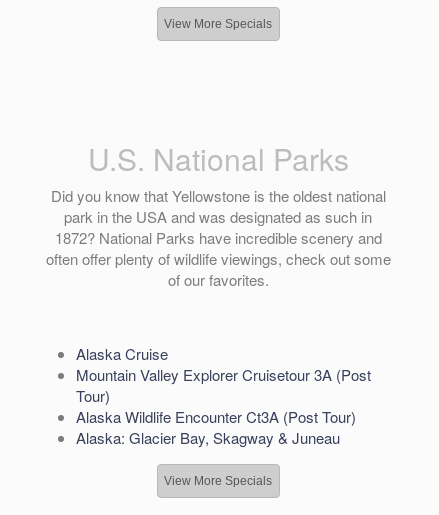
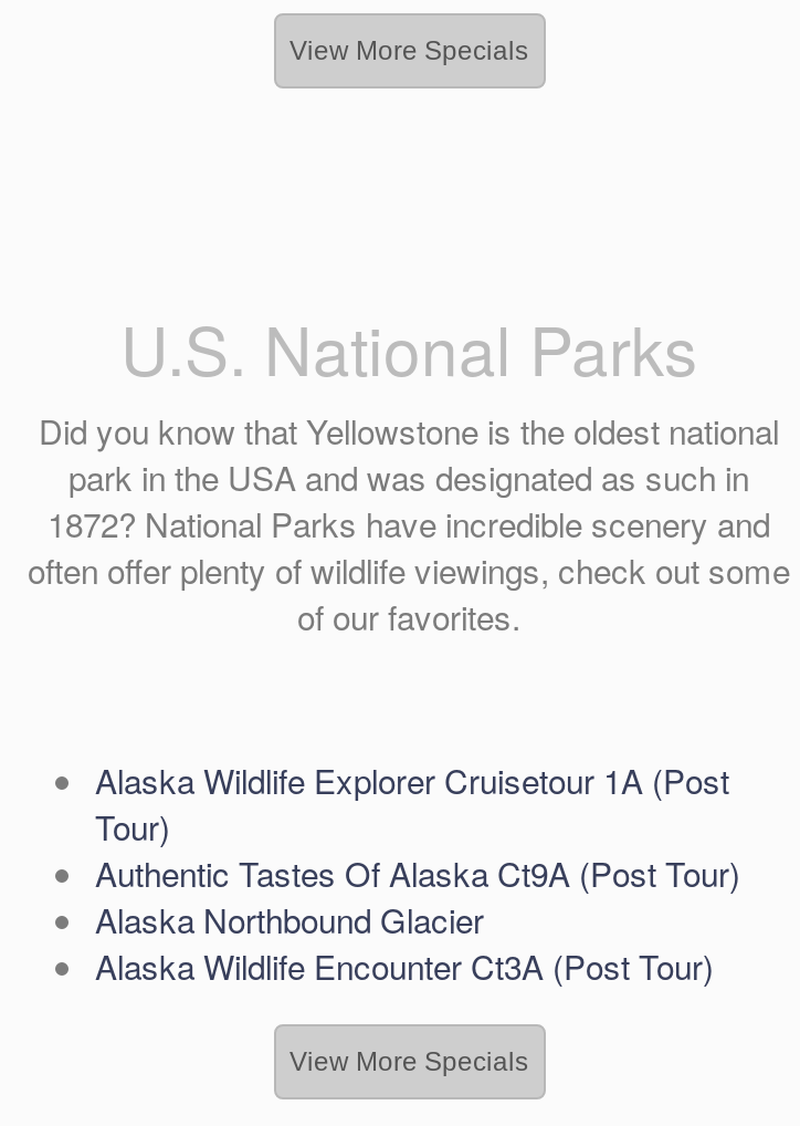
- Alaska Cruise
- Mountain Valley Explorer Cruisetour 3A (Post
+ Alaska Wildlife Explorer Cruisetour 1A (Post

moved up: Tour)

+ Authentic Tastes Of Alaska Ct9A (Post Tour)
+ Alaska Northbound Glacier

moved down: Alaska Wildlife Encounter Ct3A (Post Tour)

- Alaska: Glacier Bay, Skagway & Juneau
